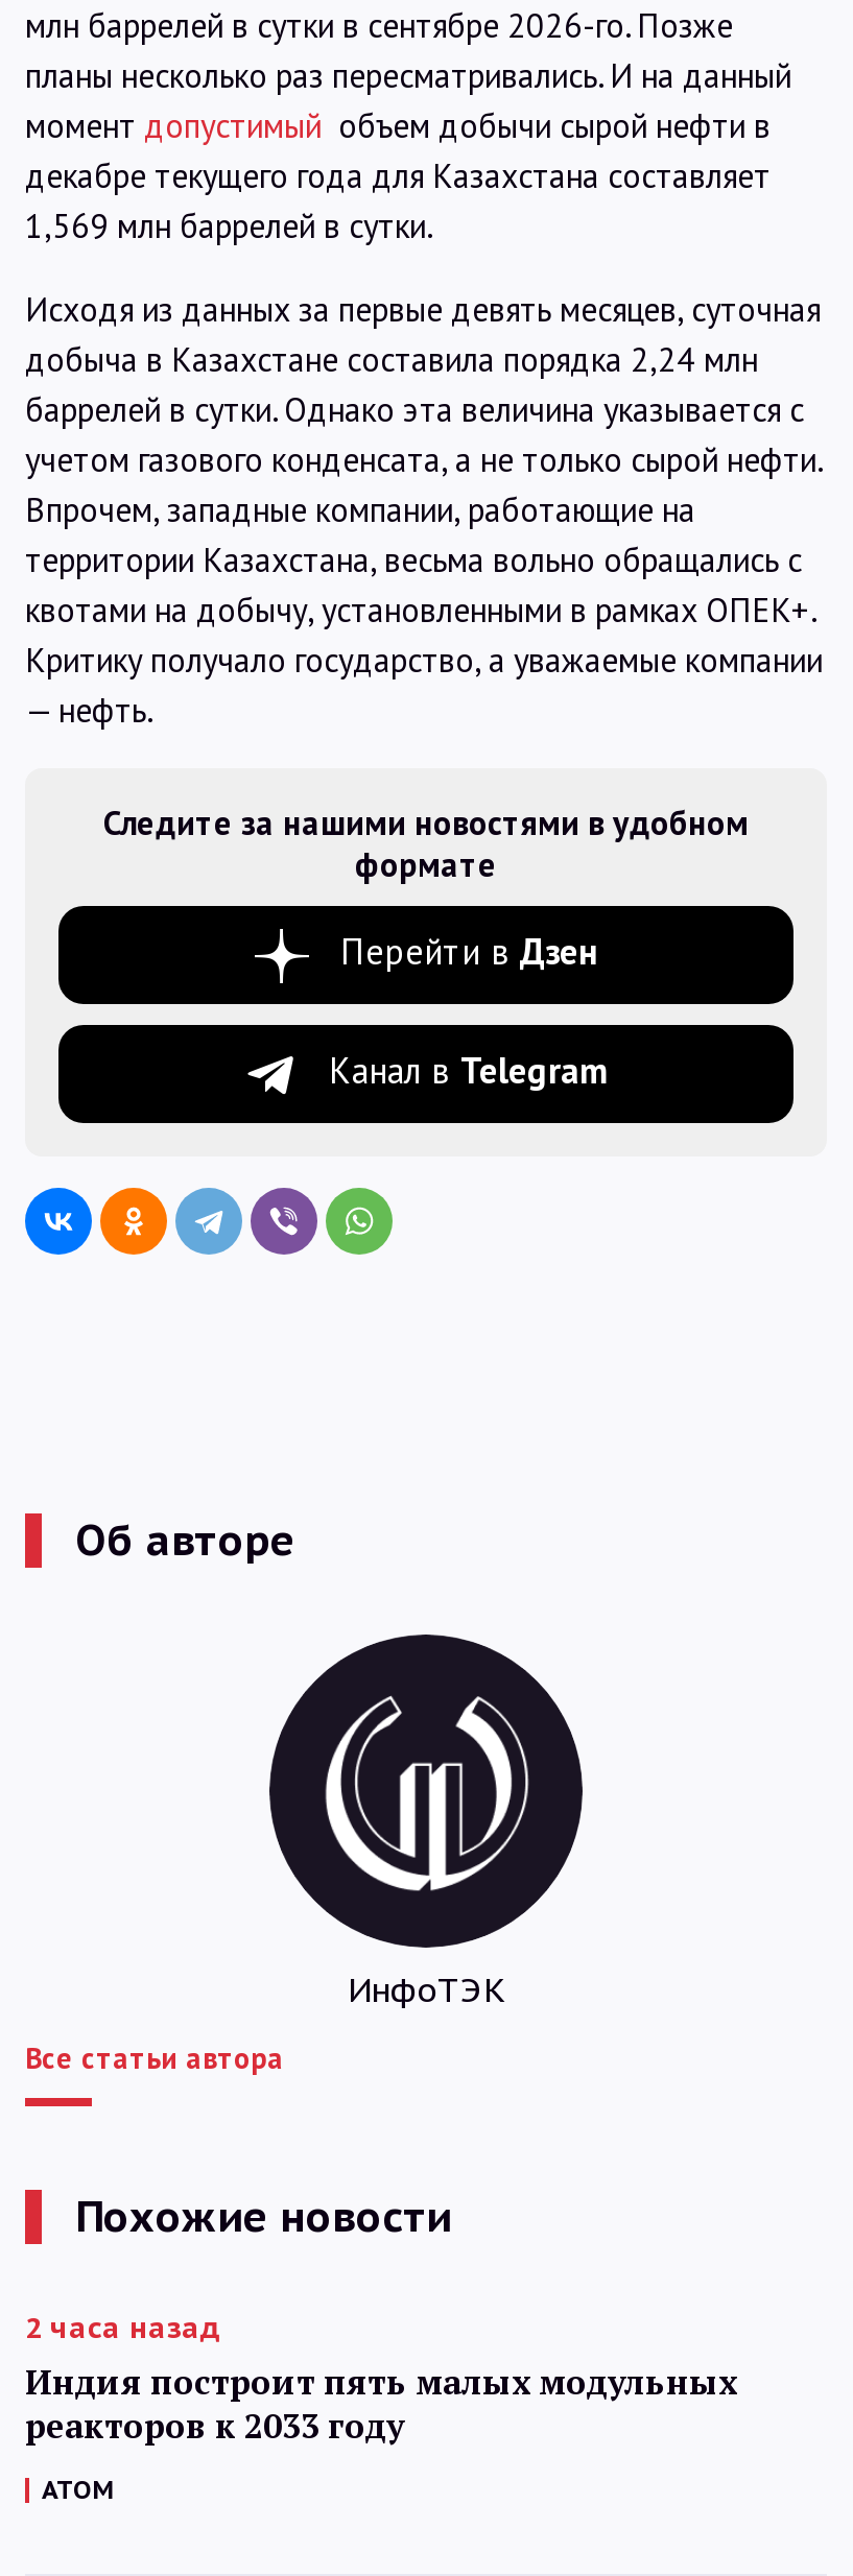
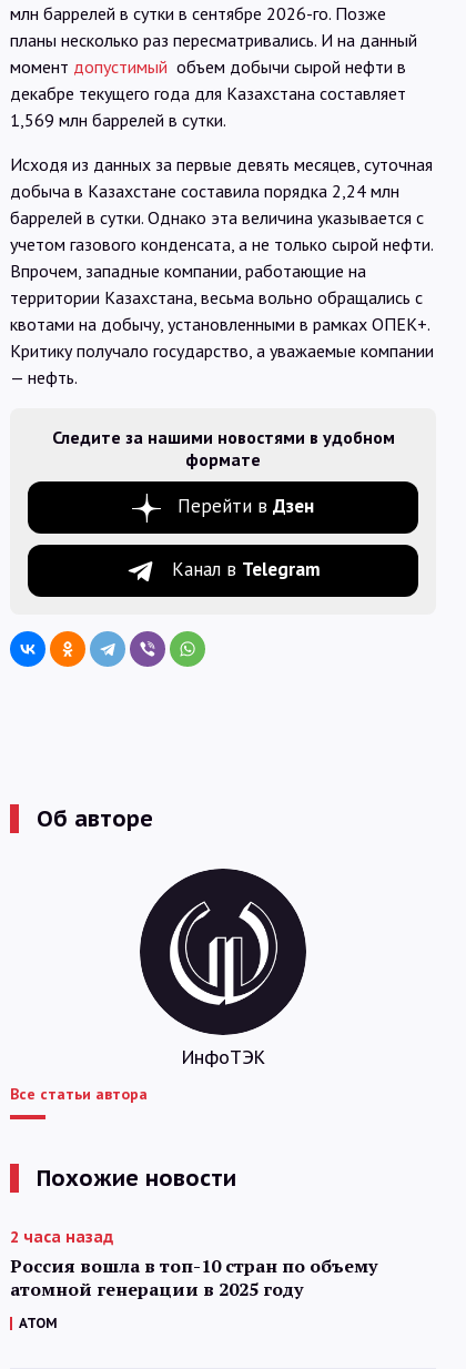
- Индия построит пять малых модульных
- реакторов к 2033 году
+ Россия вошла в топ-10 стран по объему
+ атомной генерации в 2025 году
